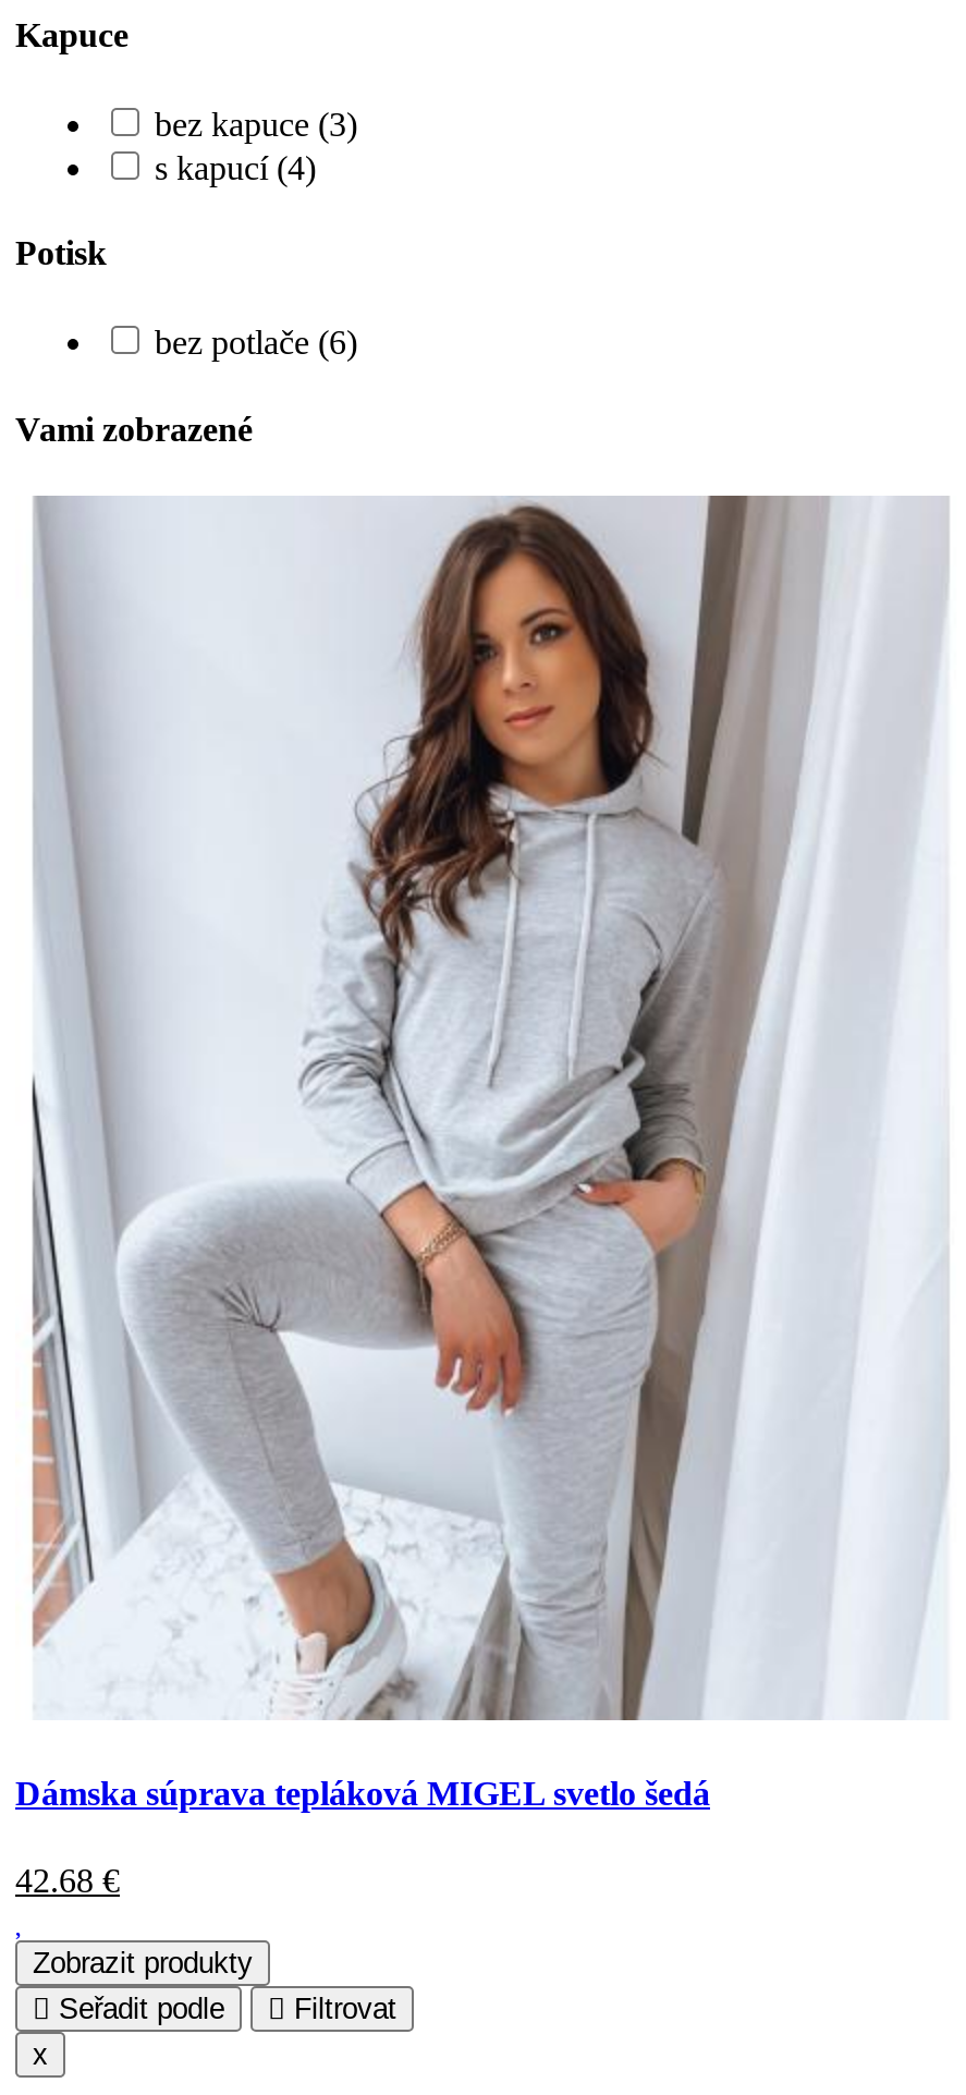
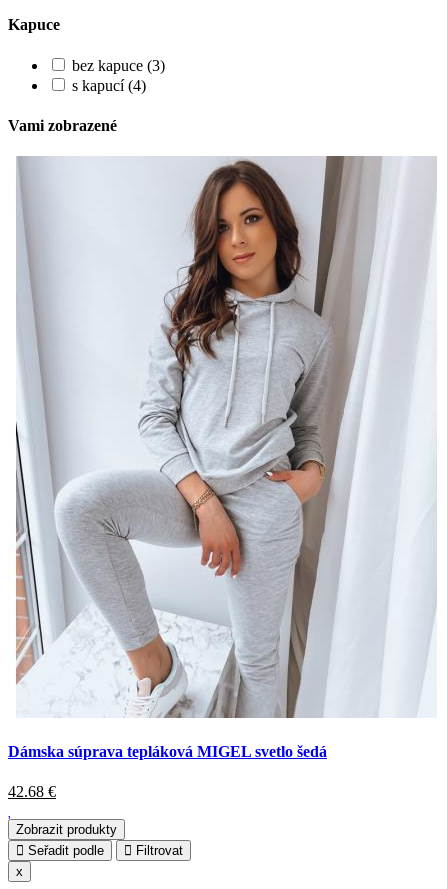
- Potisk
- bez potlače (6)
